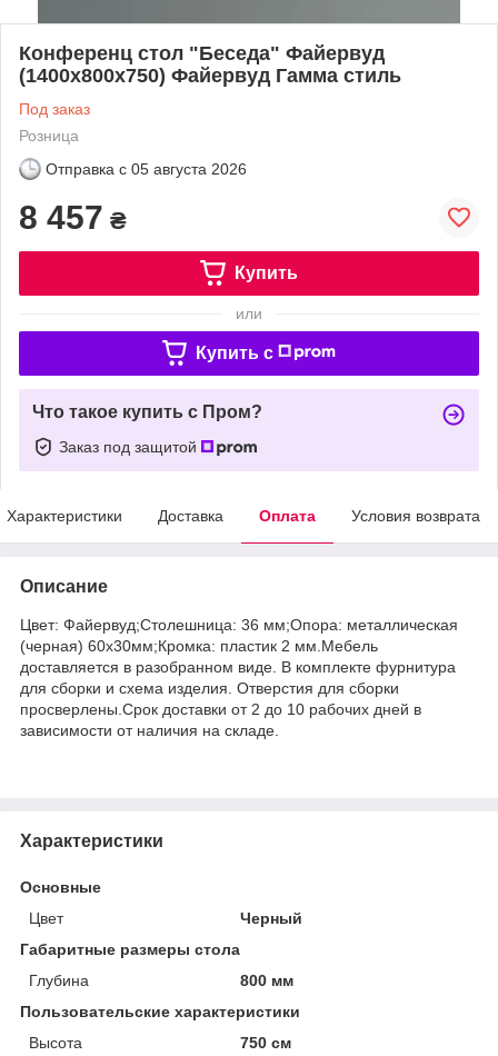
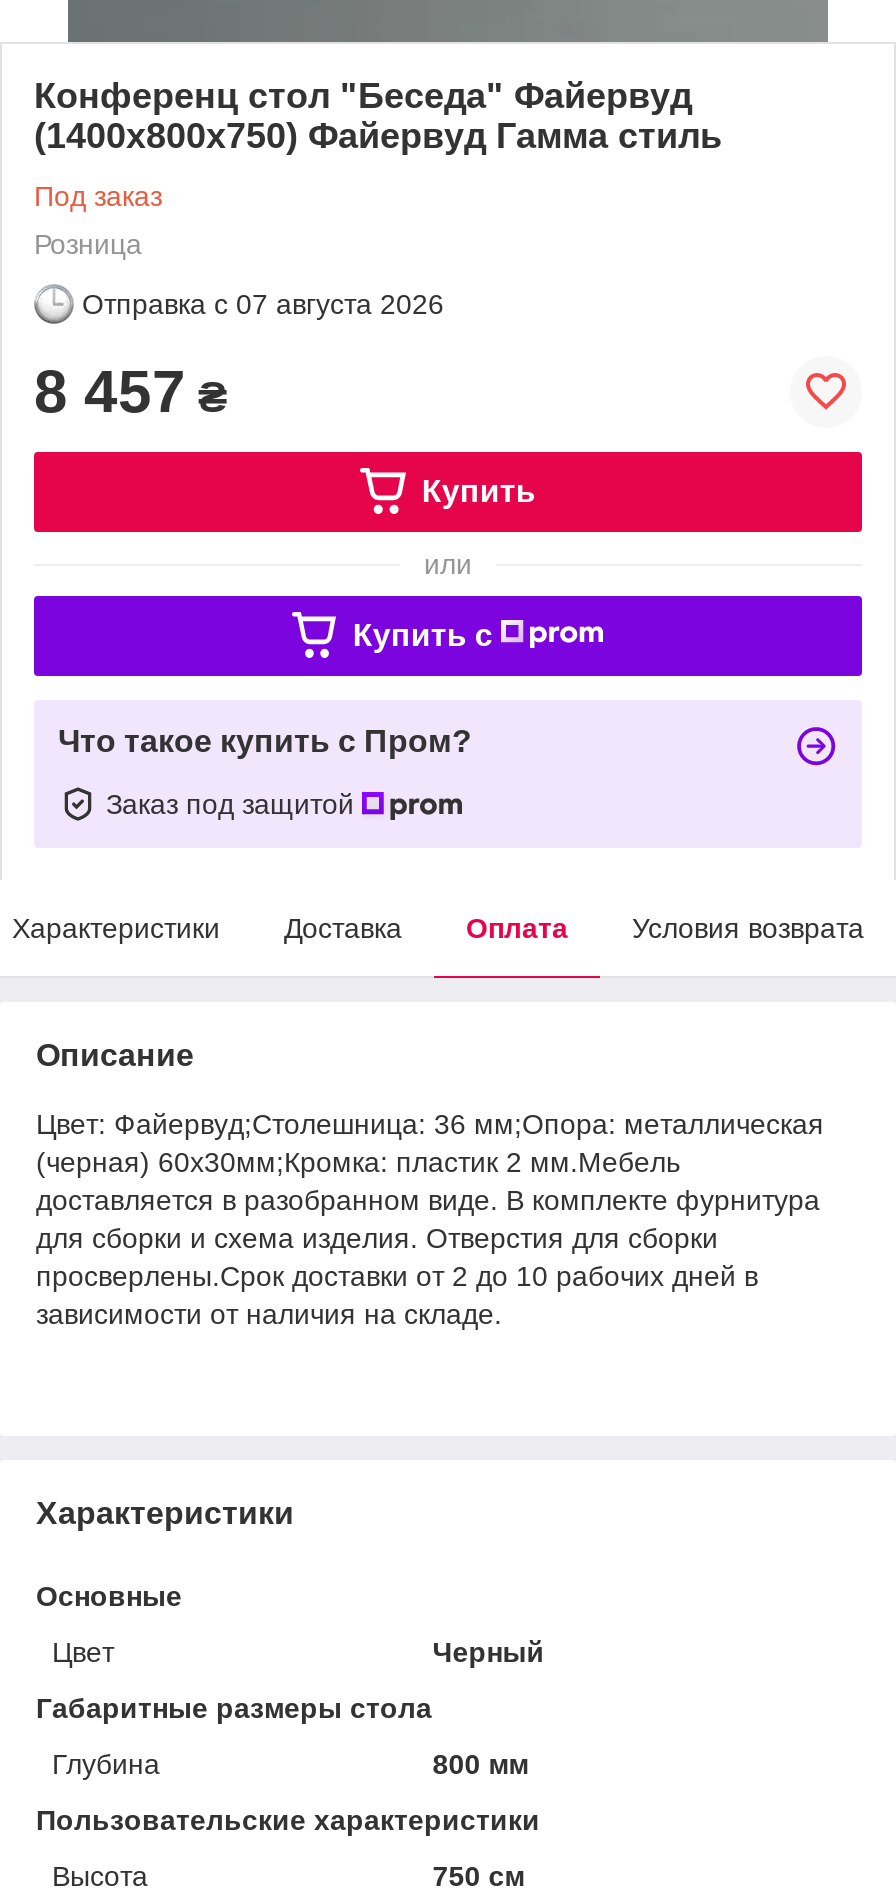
- Отправка с 05 августа 2026
+ Отправка с 07 августа 2026
